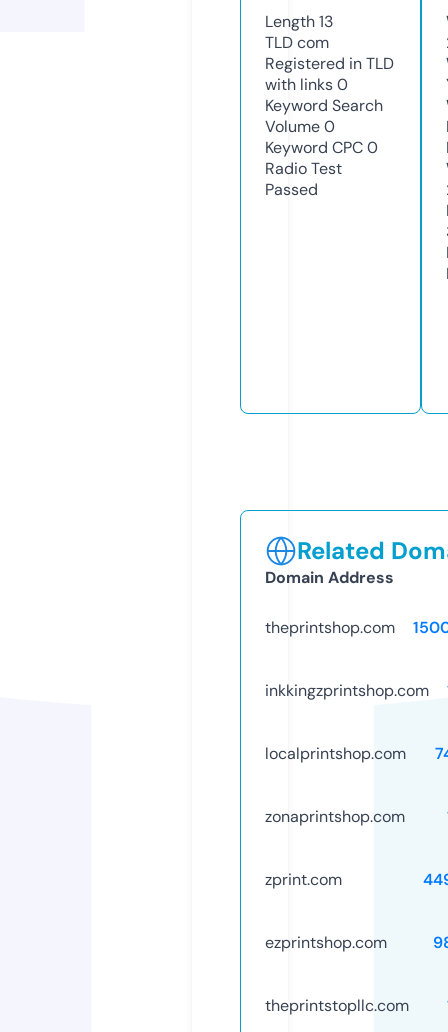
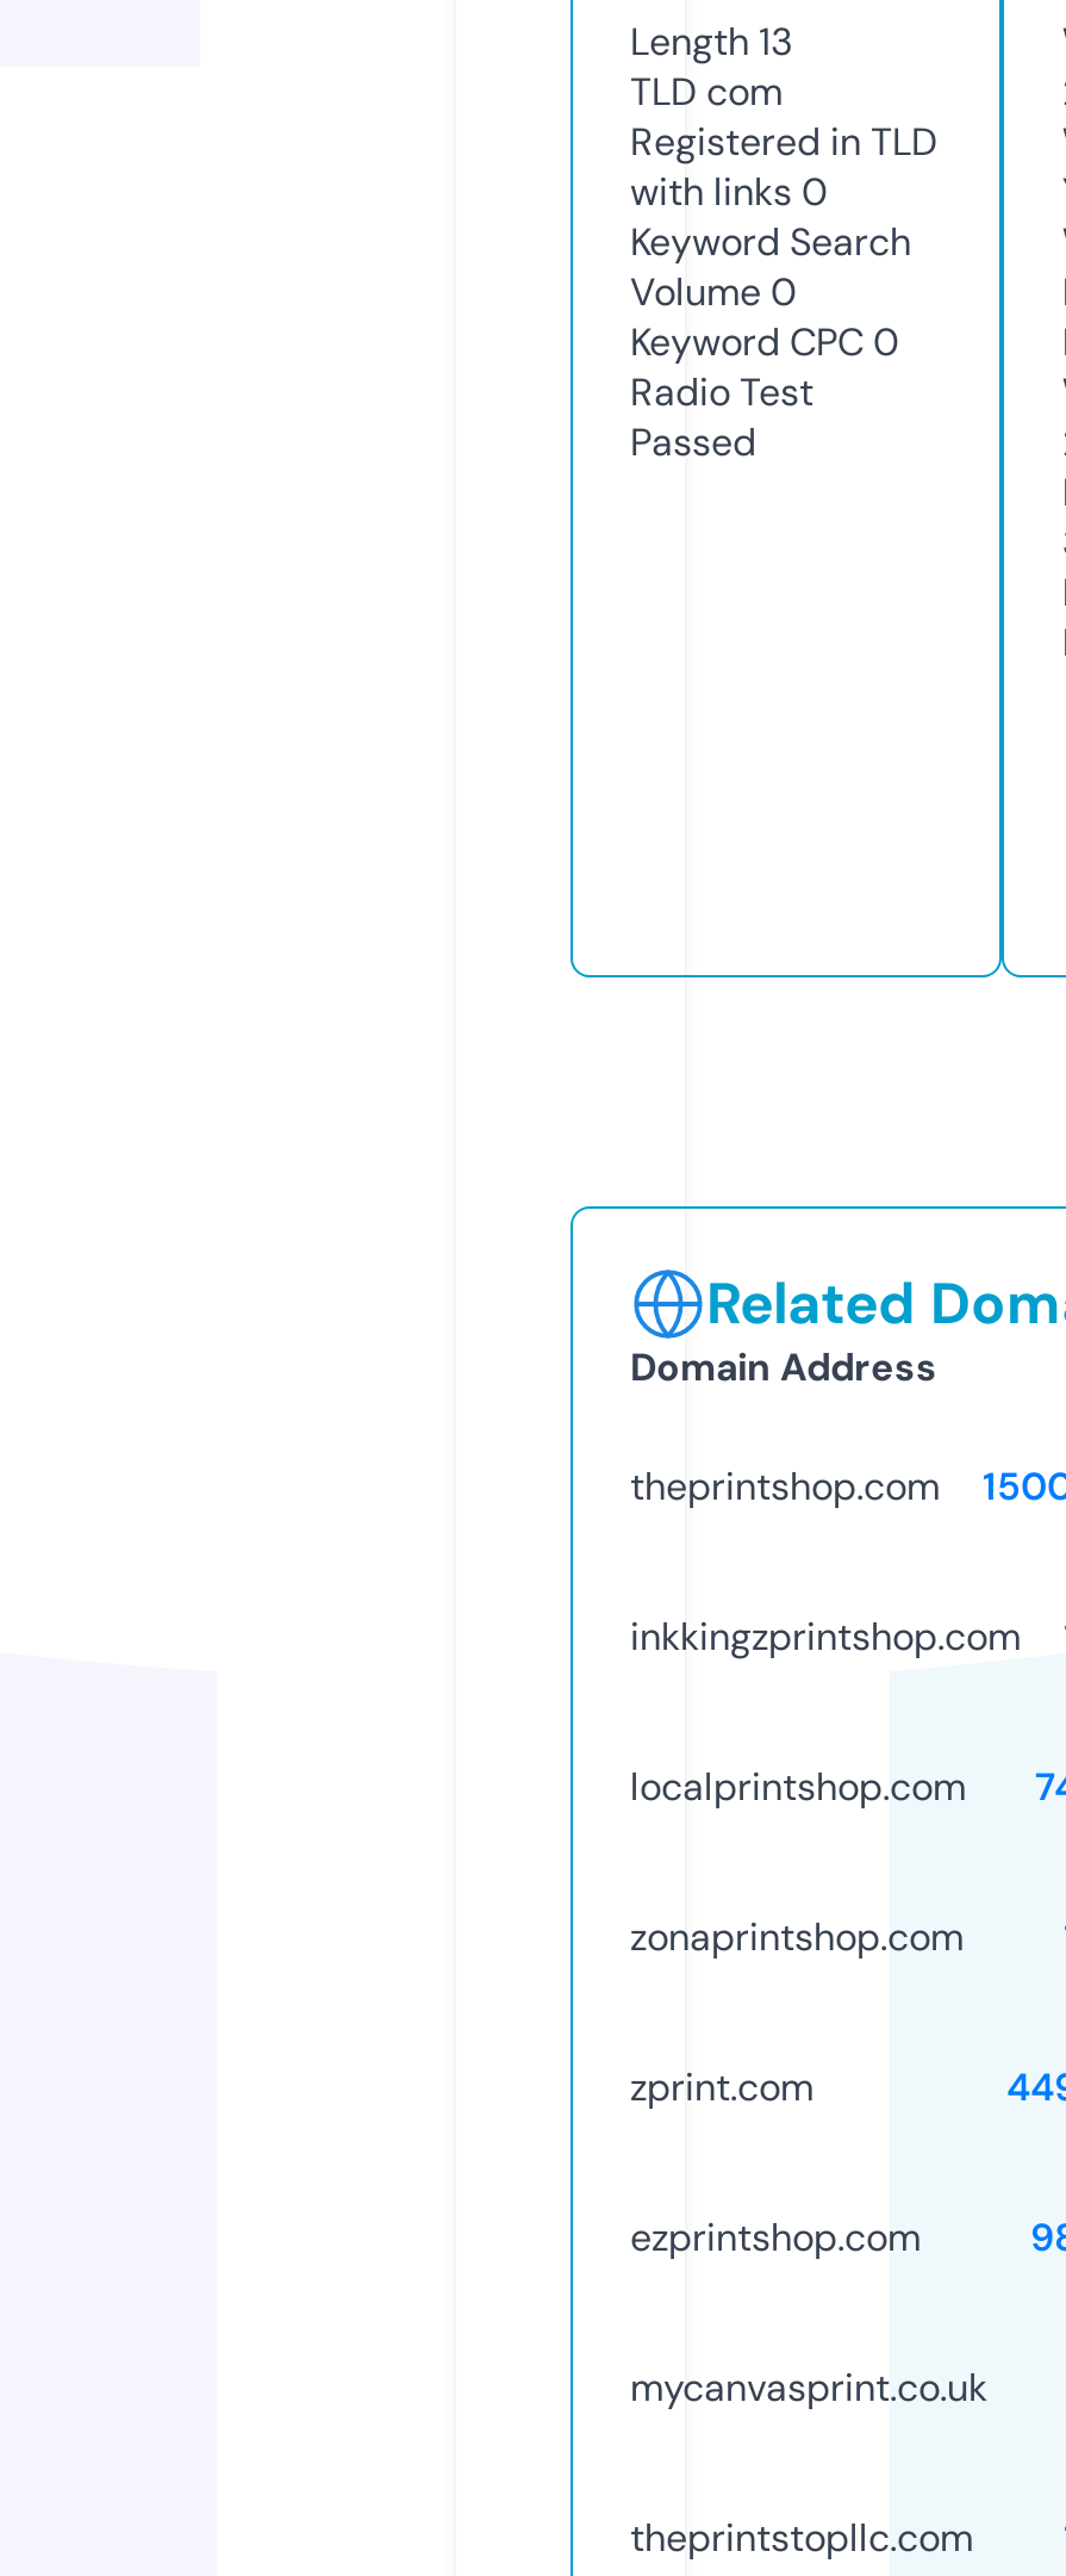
+ mycanvasprint.co.uk
